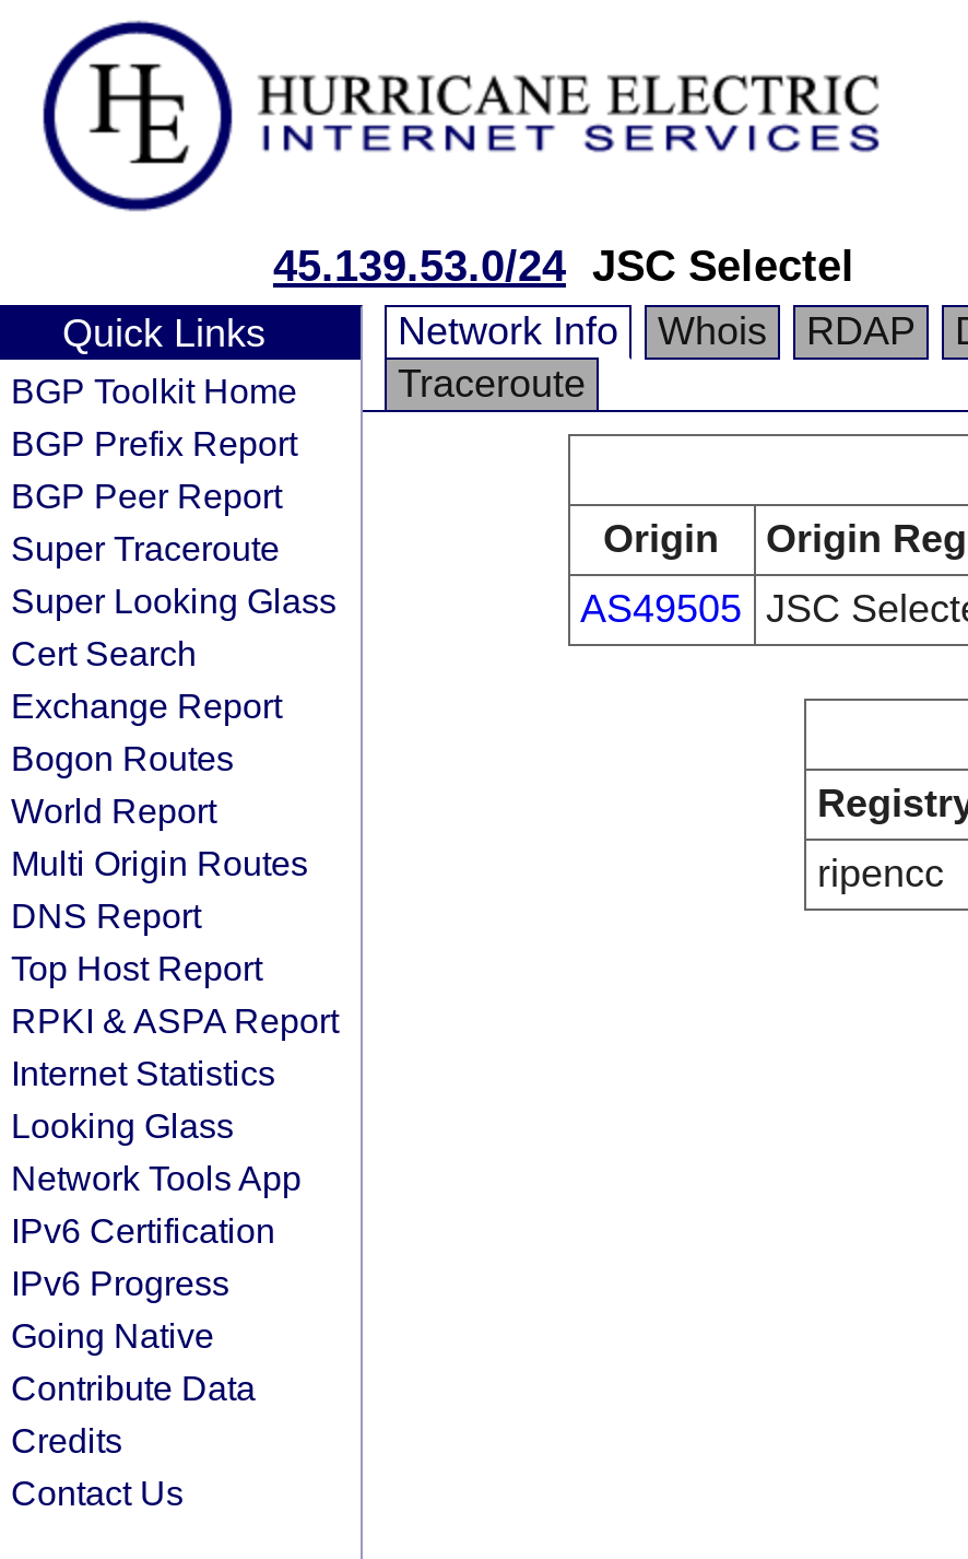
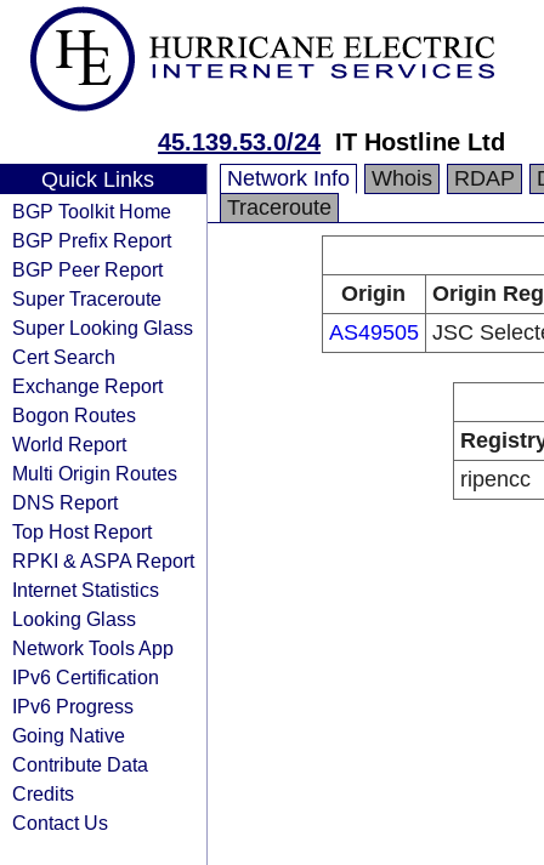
- 45.139.53.0/24 JSC Selectel
+ 45.139.53.0/24 IT Hostline Ltd
